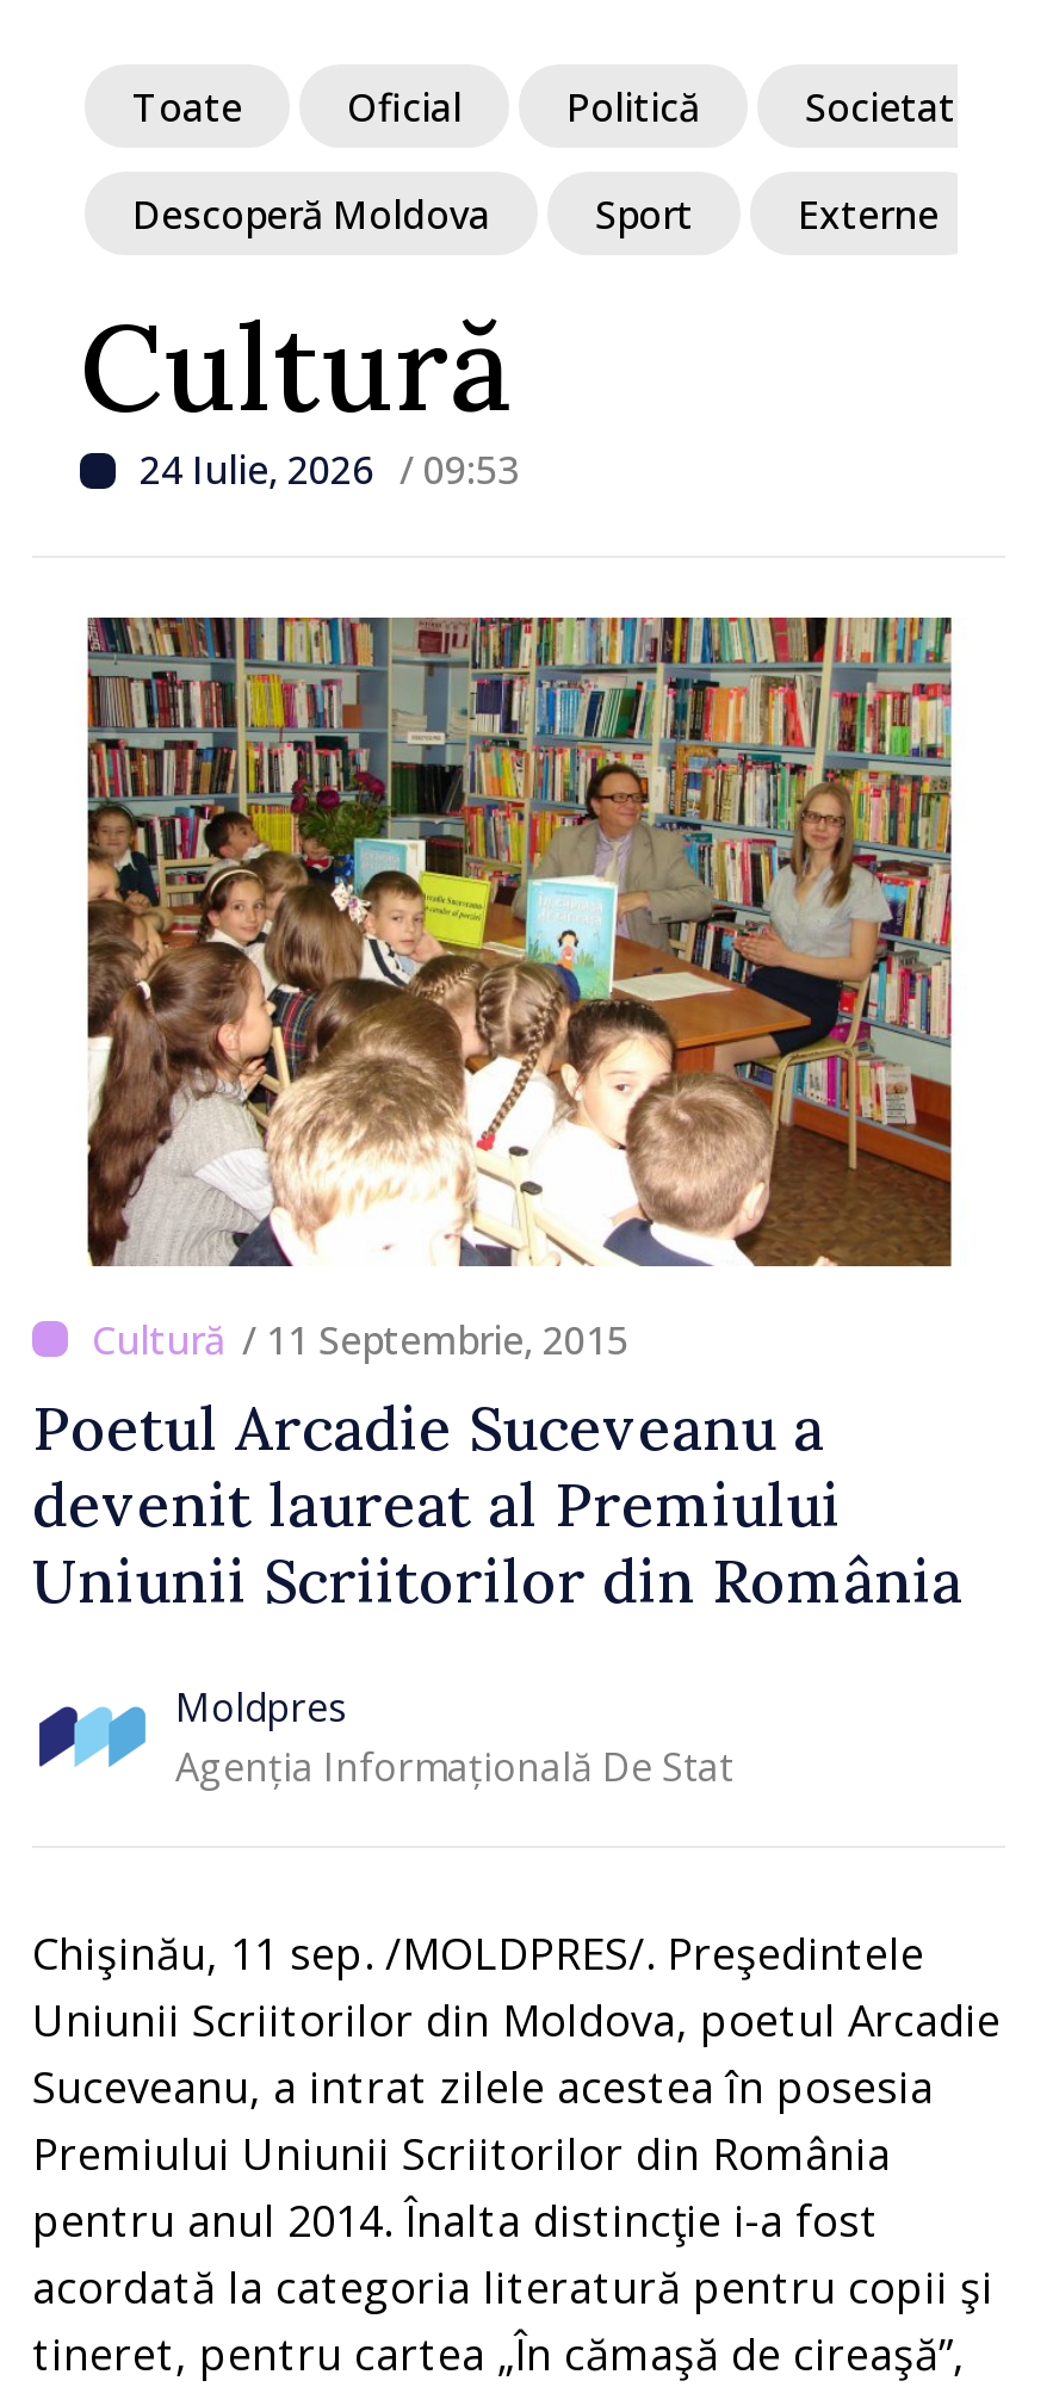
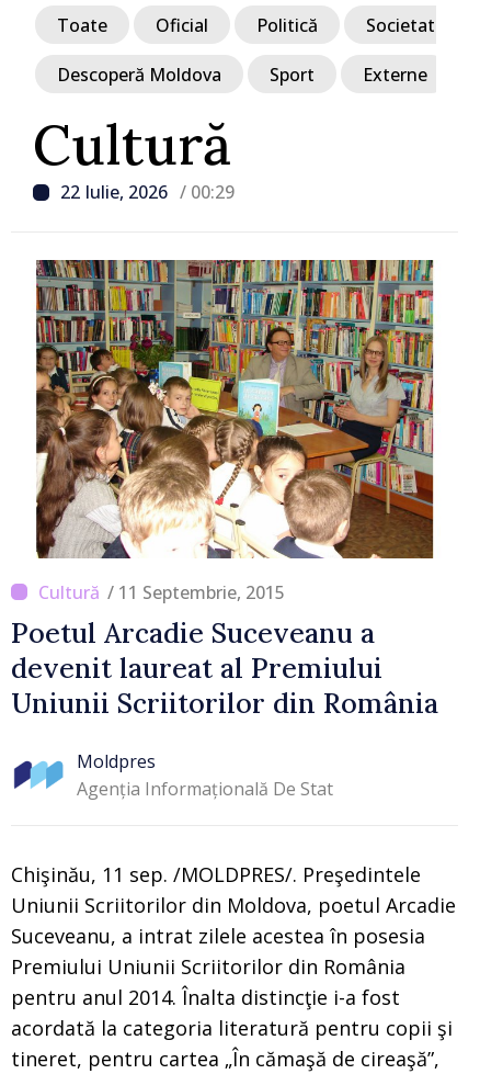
- 24 Iulie, 2026 / 09:53
+ 22 Iulie, 2026 / 00:29
